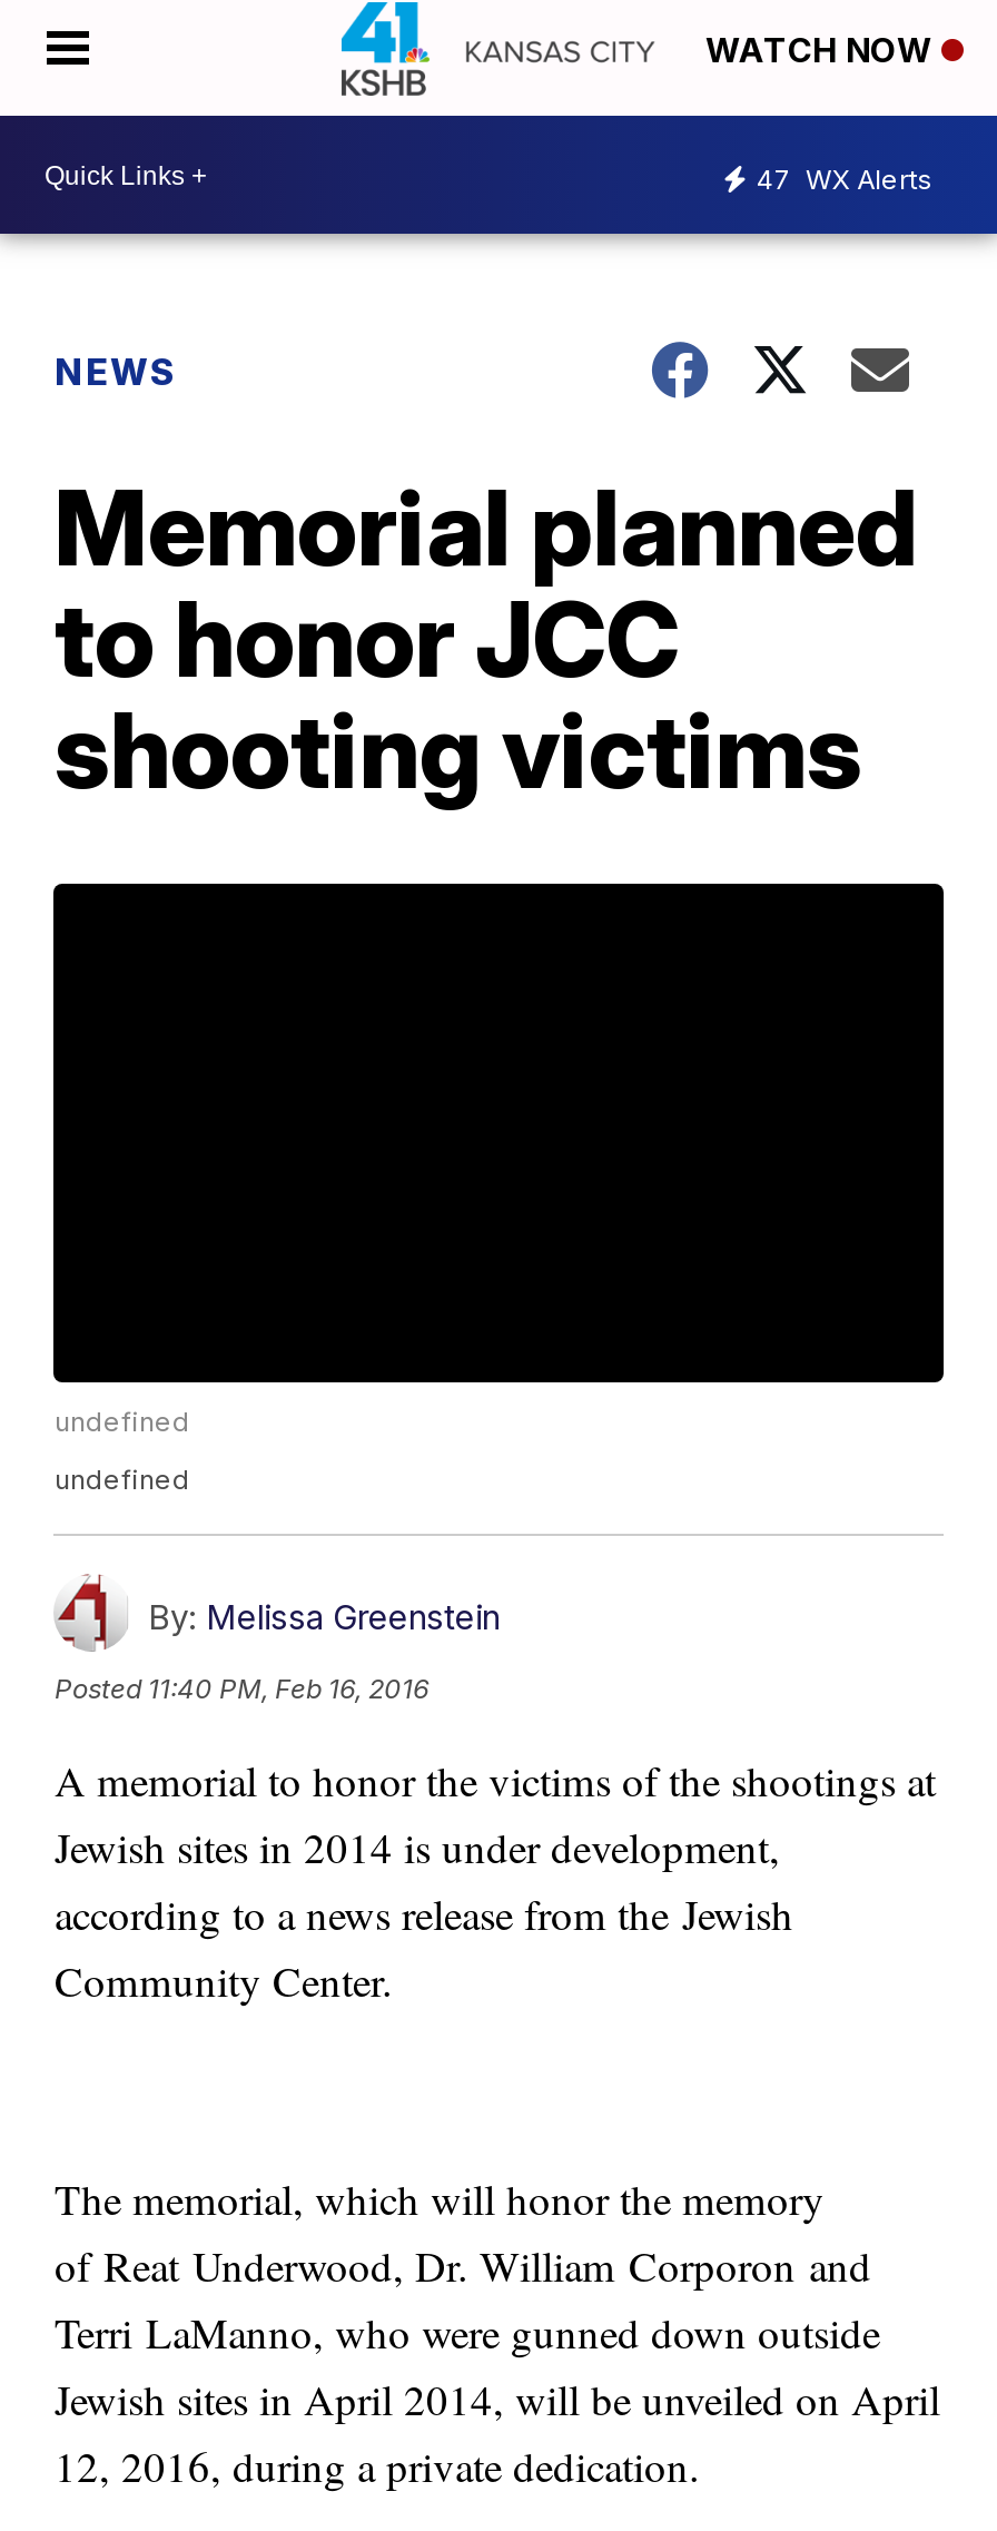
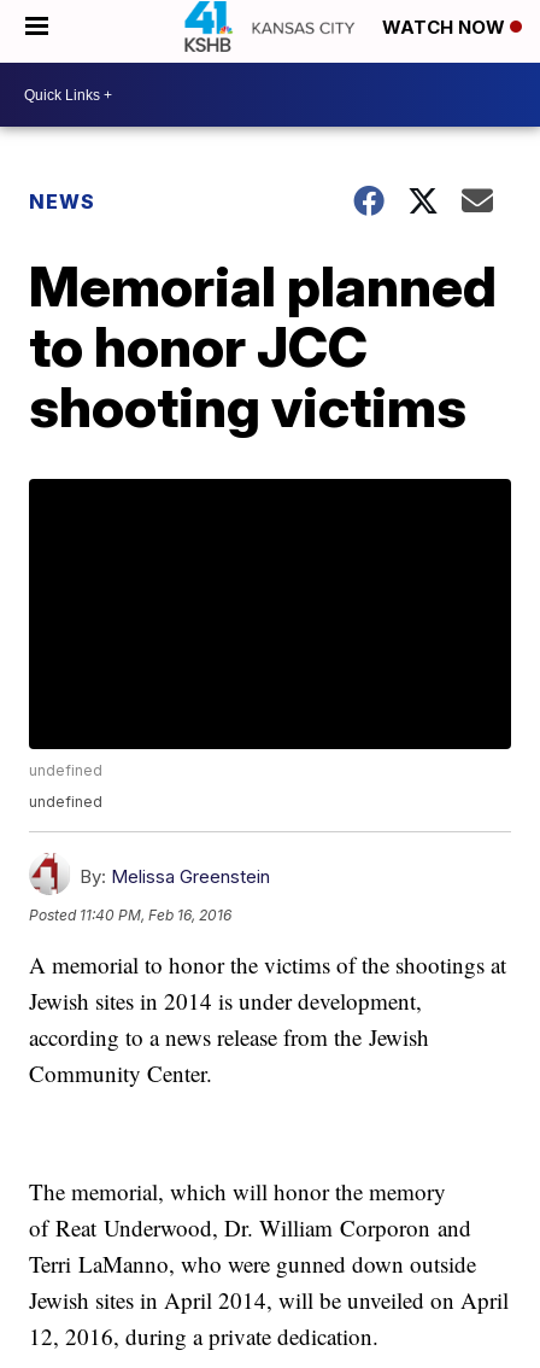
- 47 WX Alerts
